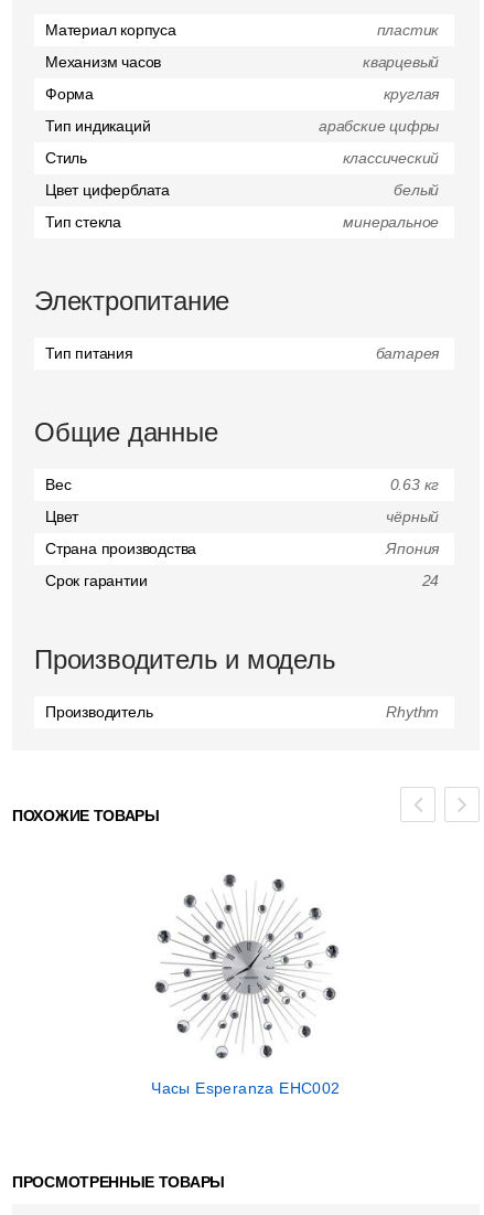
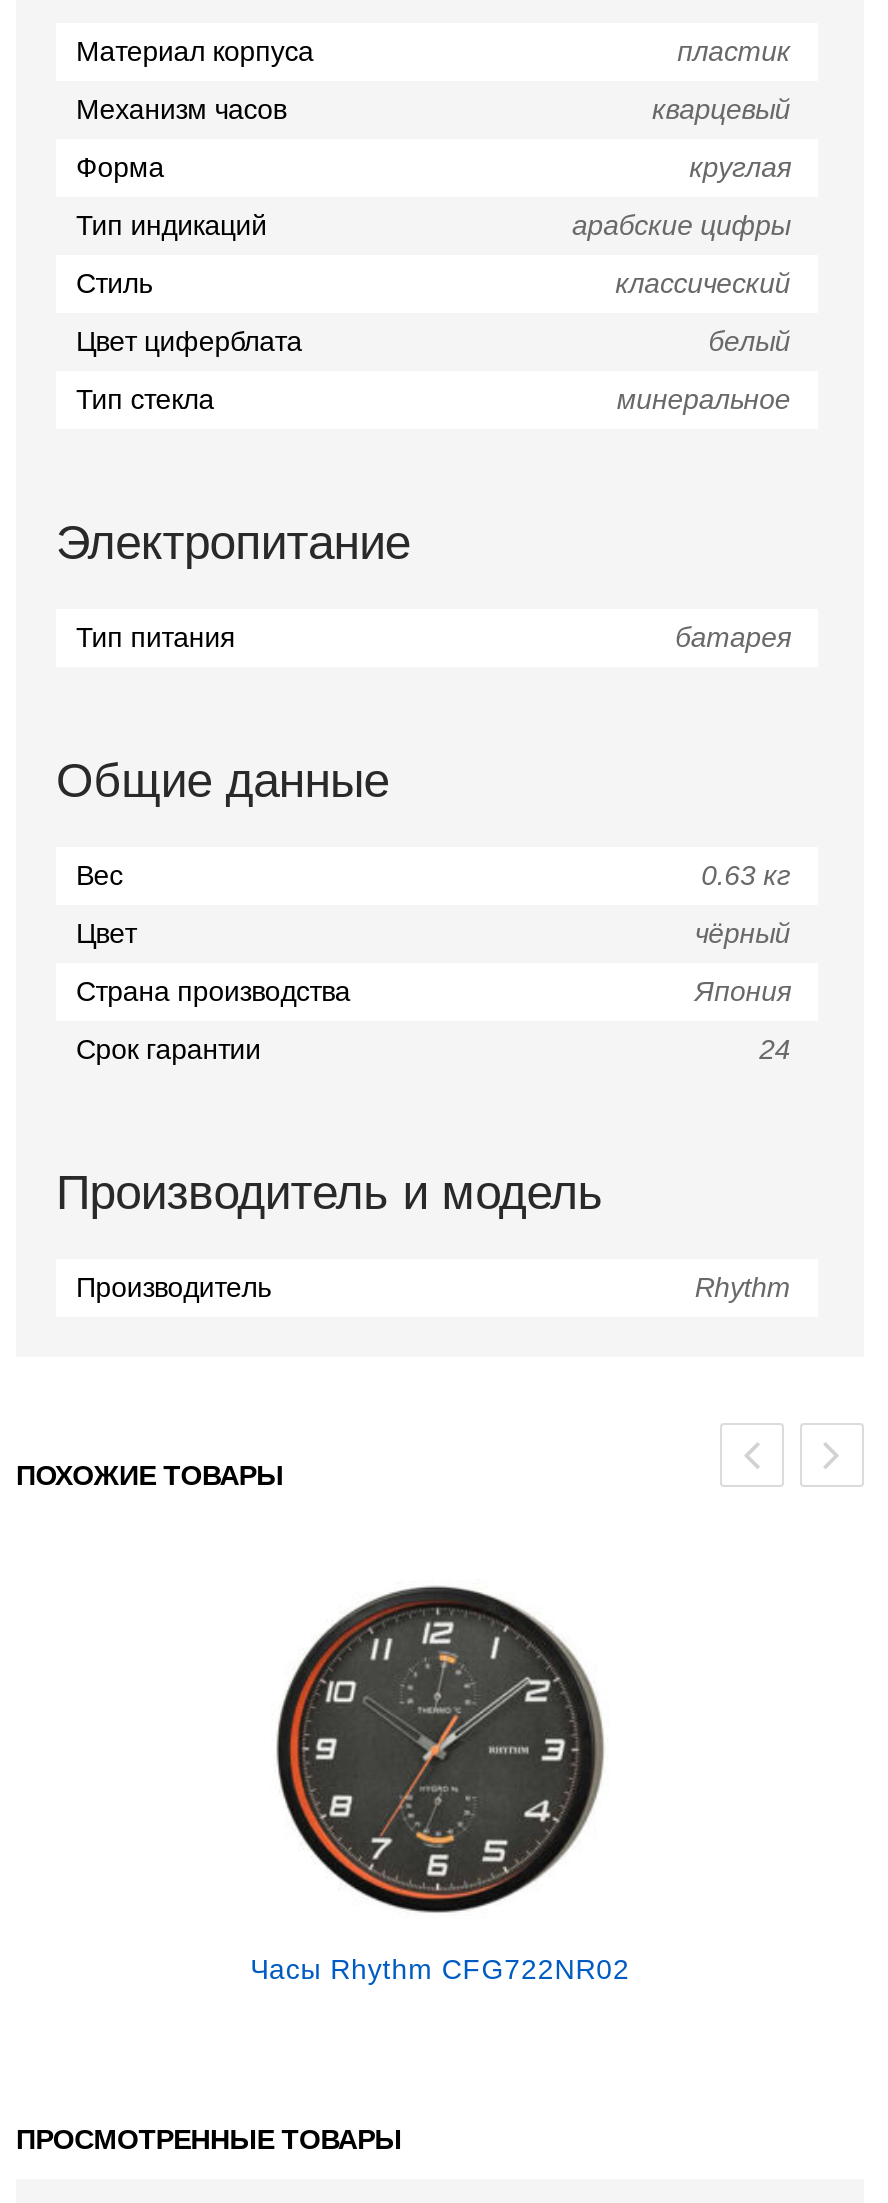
- [image]
- Часы Esperanza EHC002
+ [image]
+ Часы Rhythm CFG722NR02
